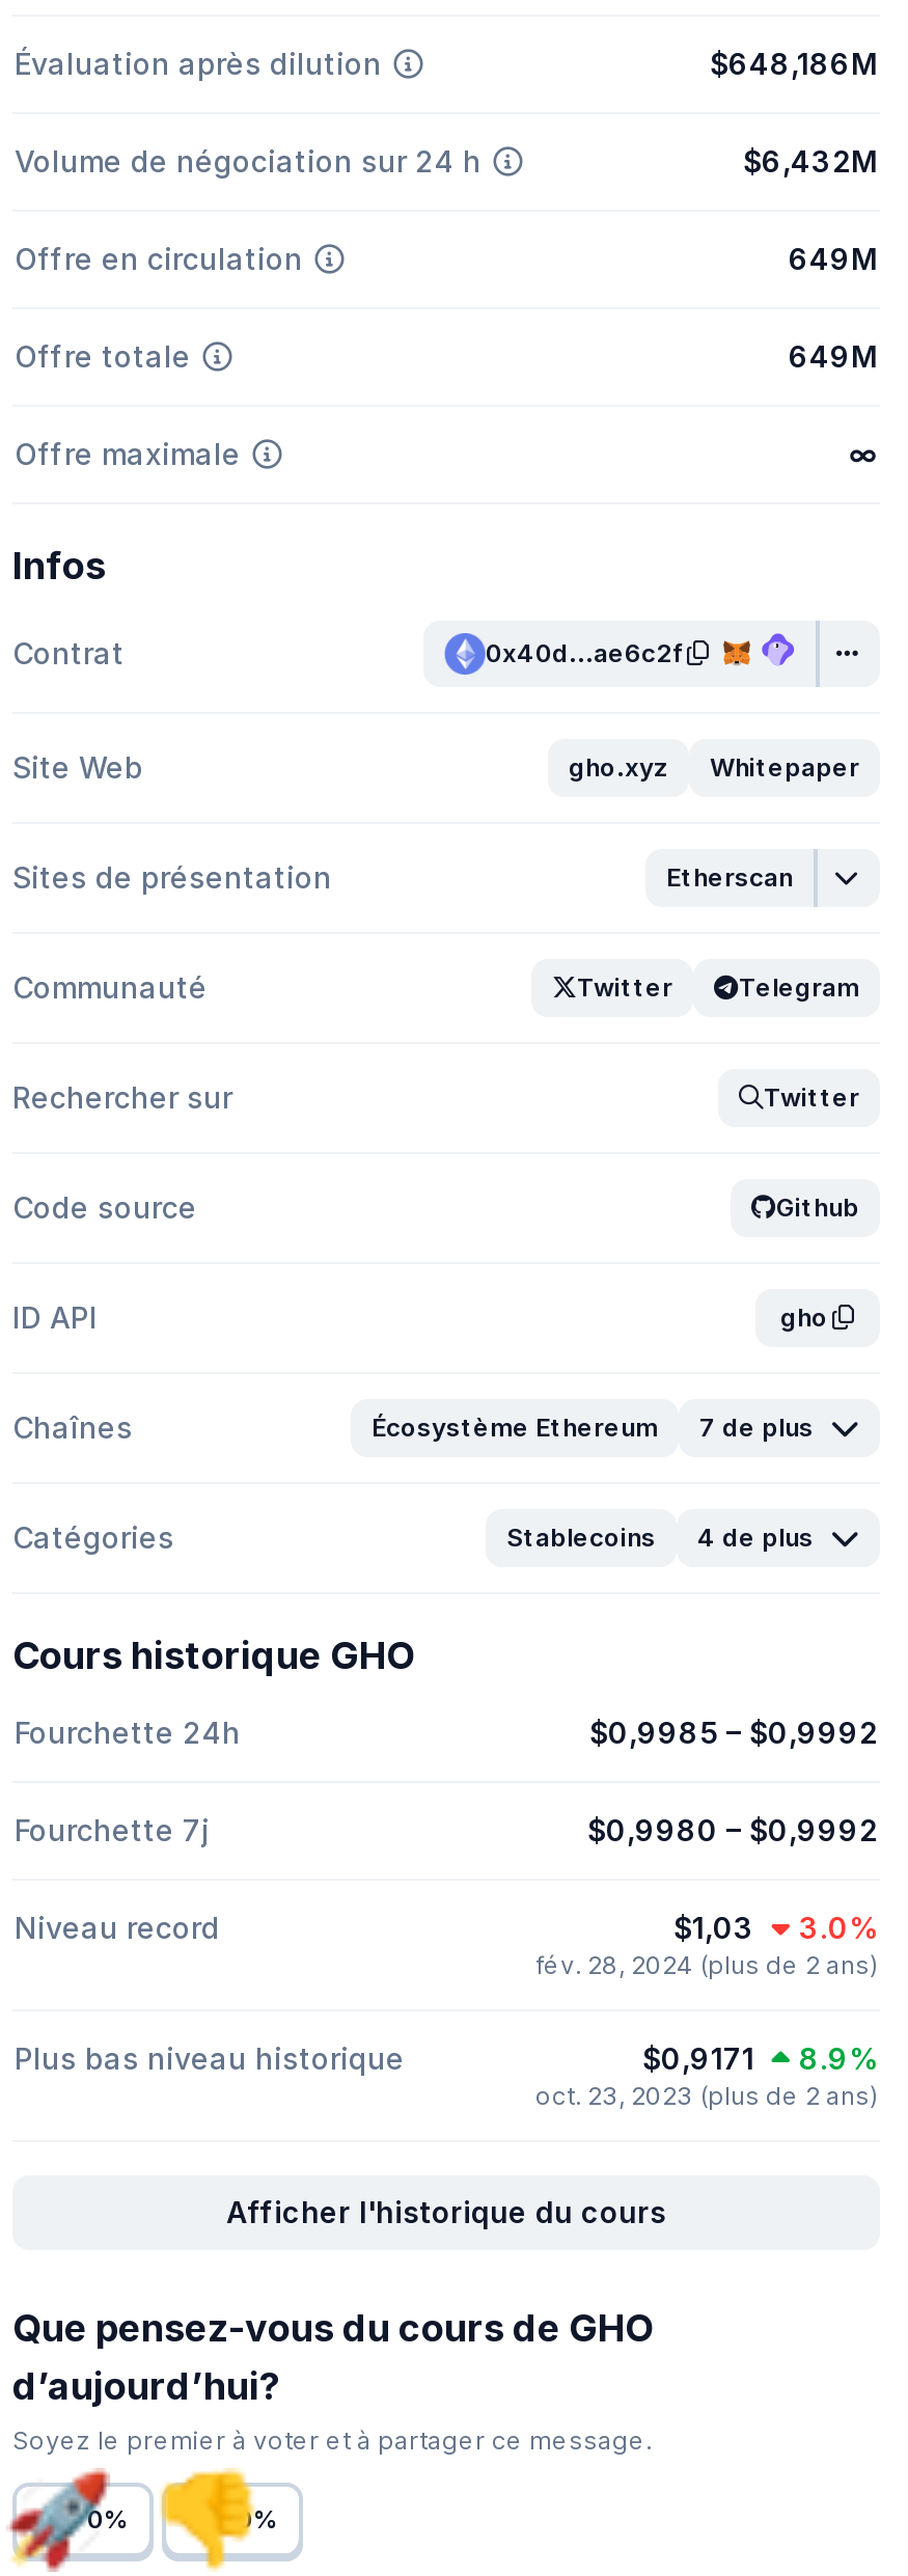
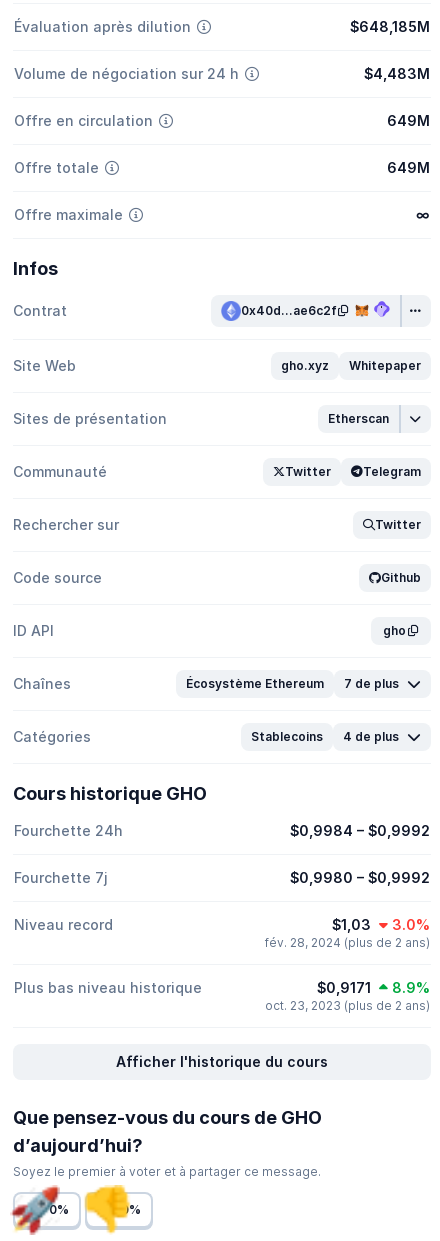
- $648,186M
+ $648,185M

- $6,432M
+ $4,483M

- $0,9985 – $0,9992
+ $0,9984 – $0,9992
